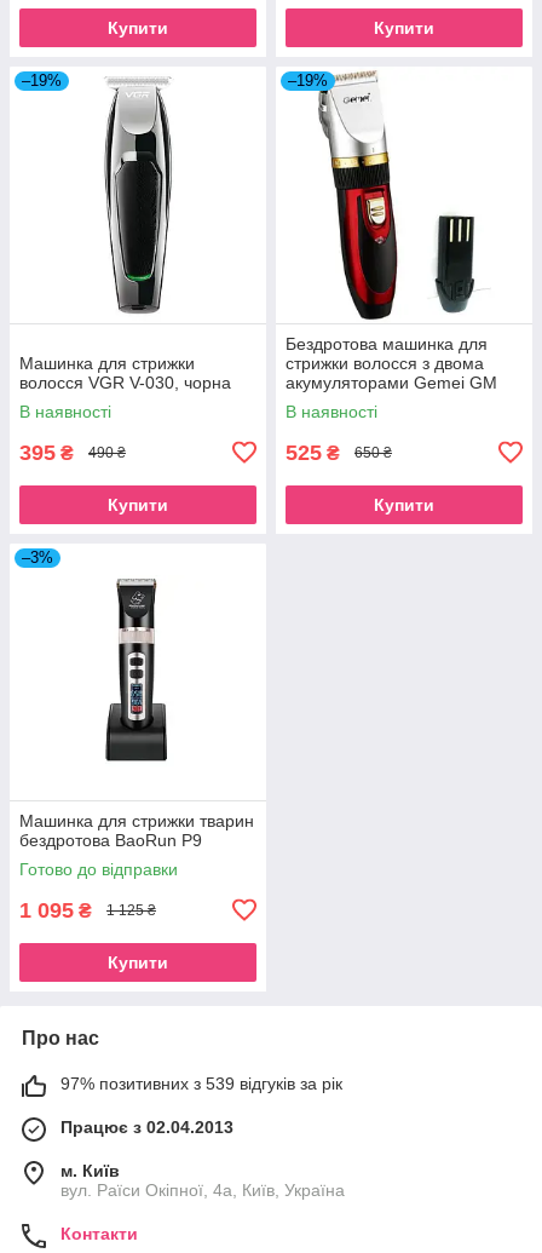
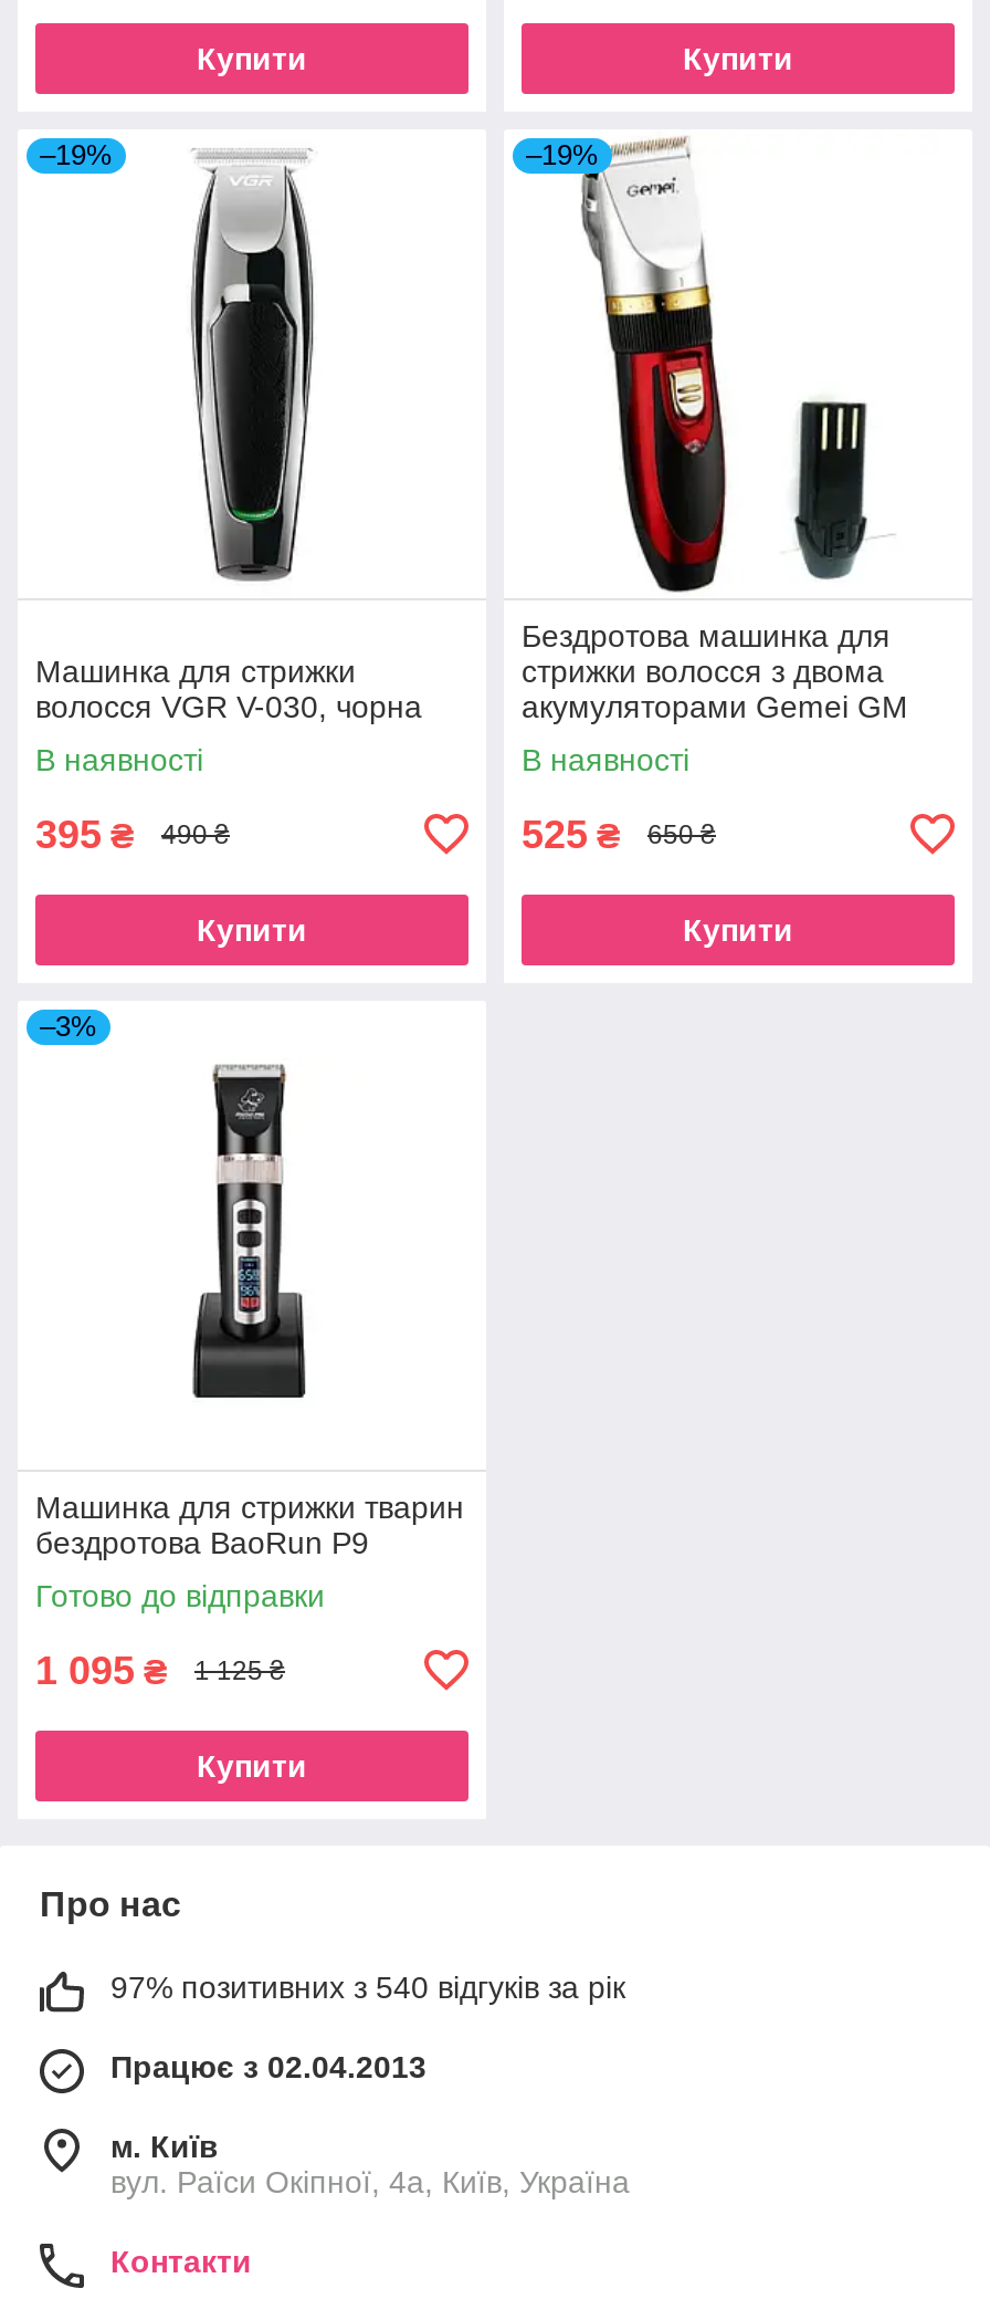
- 97% позитивних з 539 відгуків за рік
+ 97% позитивних з 540 відгуків за рік
